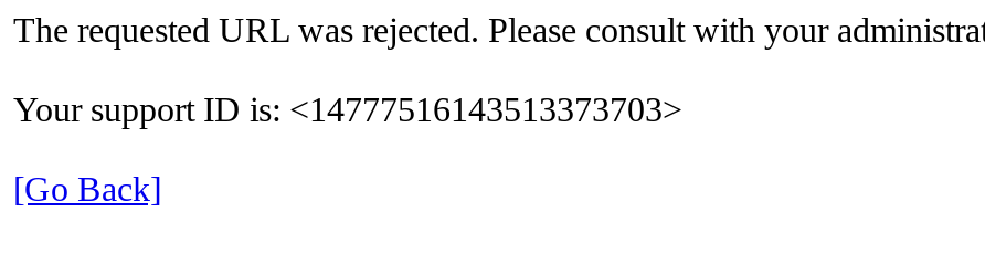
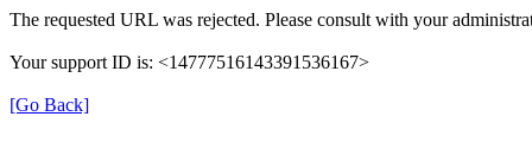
- Your support ID is: <14777516143513373703>
+ Your support ID is: <14777516143391536167>
